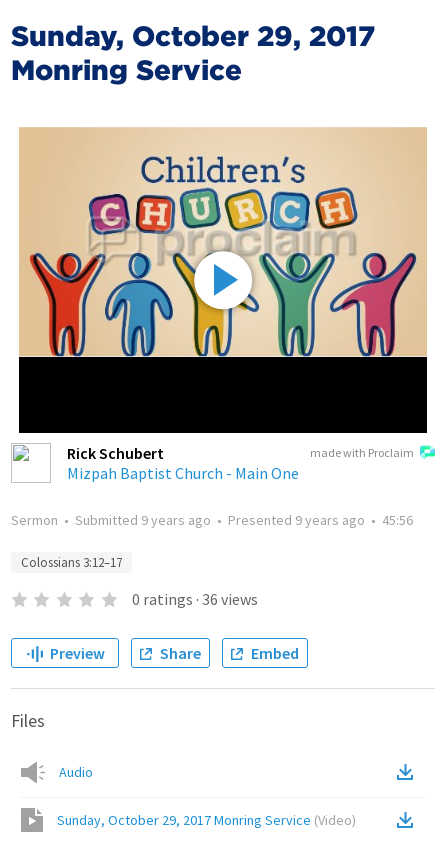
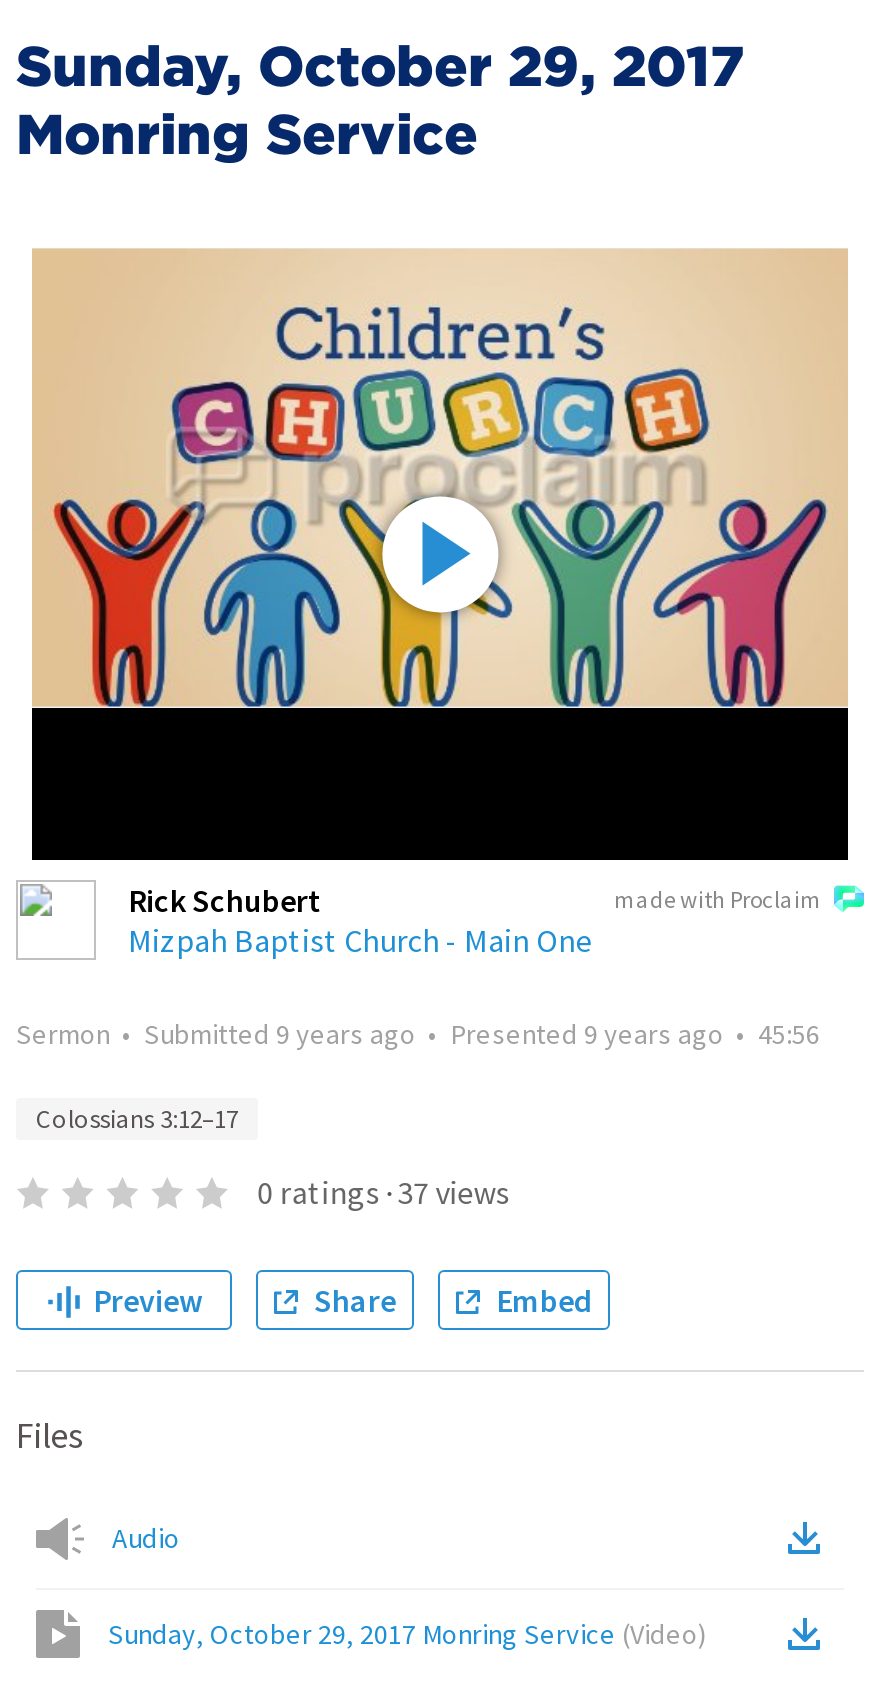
- 0 ratings · 36 views
+ 0 ratings · 37 views
